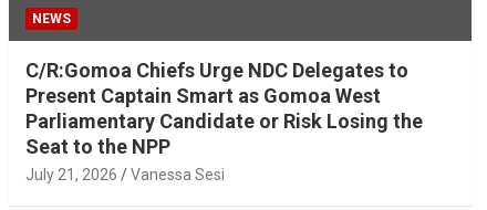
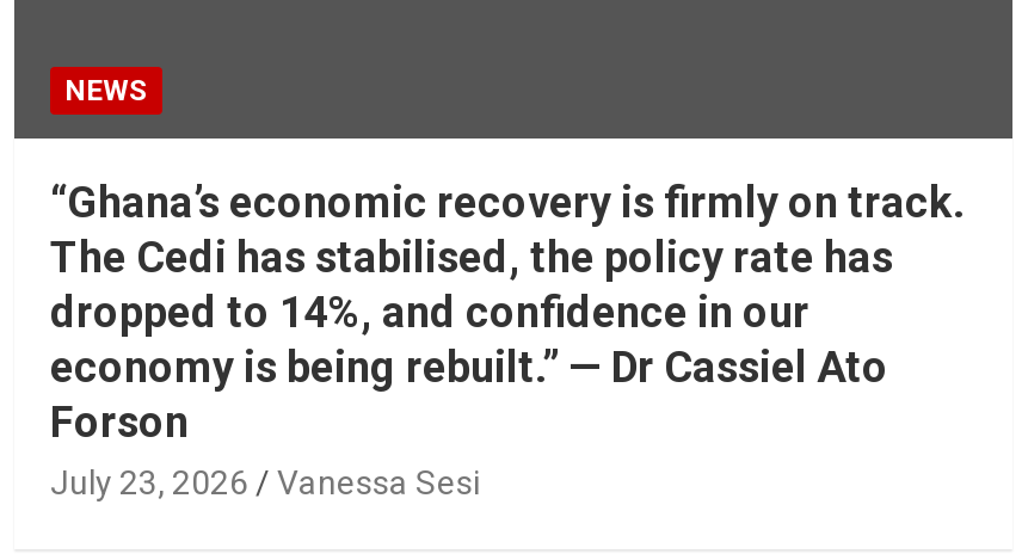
- C/R:Gomoa Chiefs Urge NDC Delegates to
- Present Captain Smart as Gomoa West
- Parliamentary Candidate or Risk Losing the
- Seat to the NPP
- July 21, 2026
+ “Ghana’s economic recovery is firmly on track.
+ The Cedi has stabilised, the policy rate has
+ dropped to 14%, and confidence in our
+ economy is being rebuilt.” — Dr Cassiel Ato
+ Forson
+ July 23, 2026
